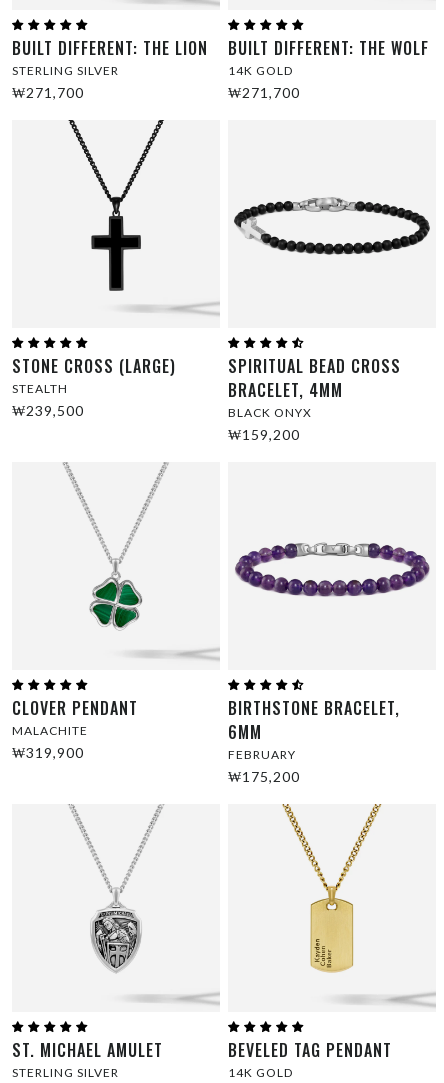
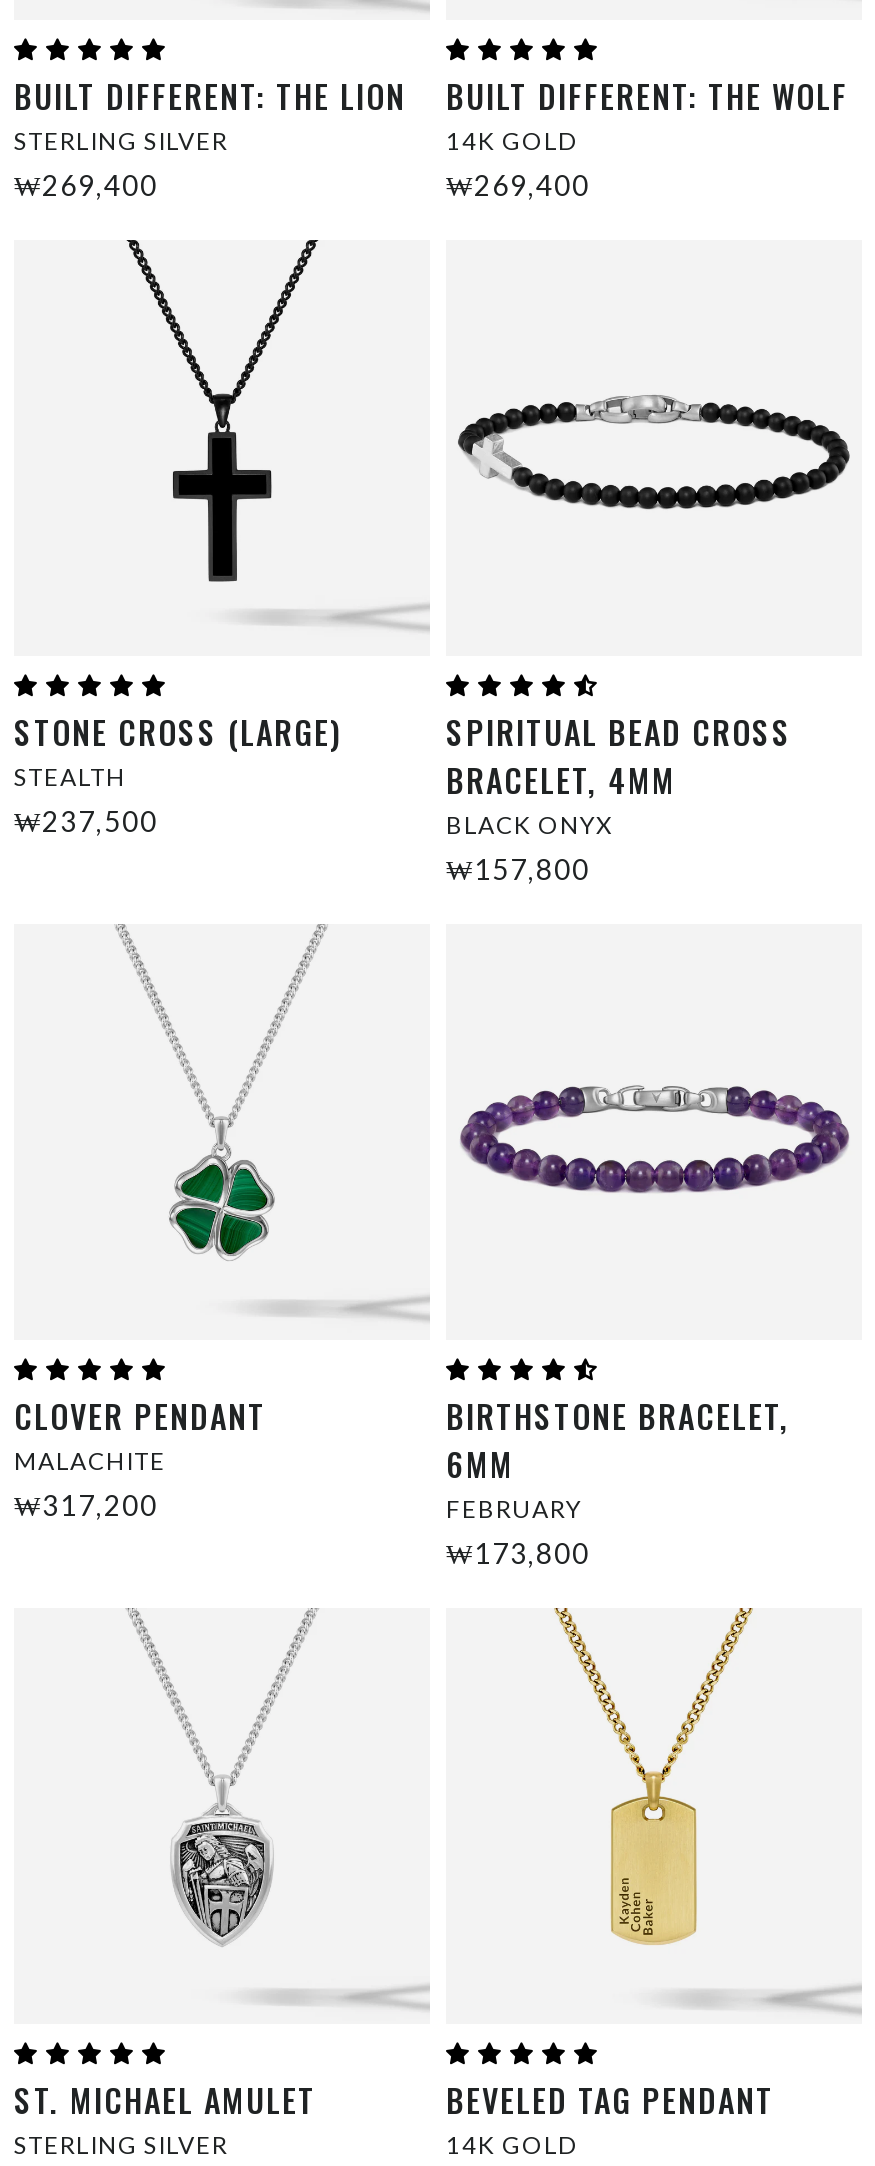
- ₩271,700
+ ₩269,400

- ₩271,700
+ ₩269,400

- ₩239,500
+ ₩237,500

- ₩159,200
+ ₩157,800

- ₩319,900
+ ₩317,200

- ₩175,200
+ ₩173,800
